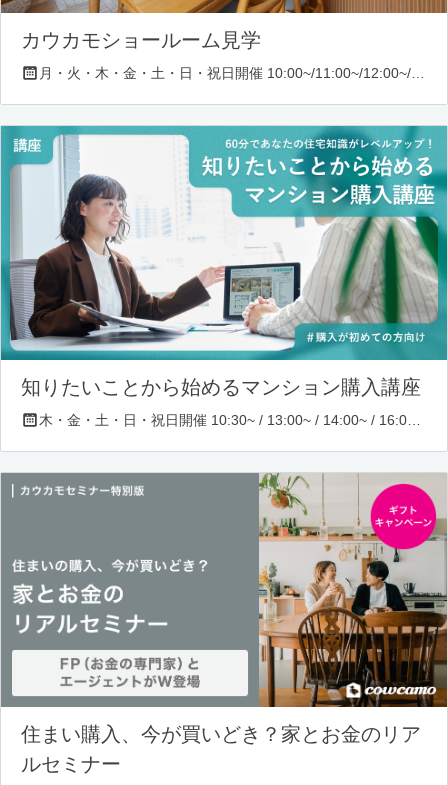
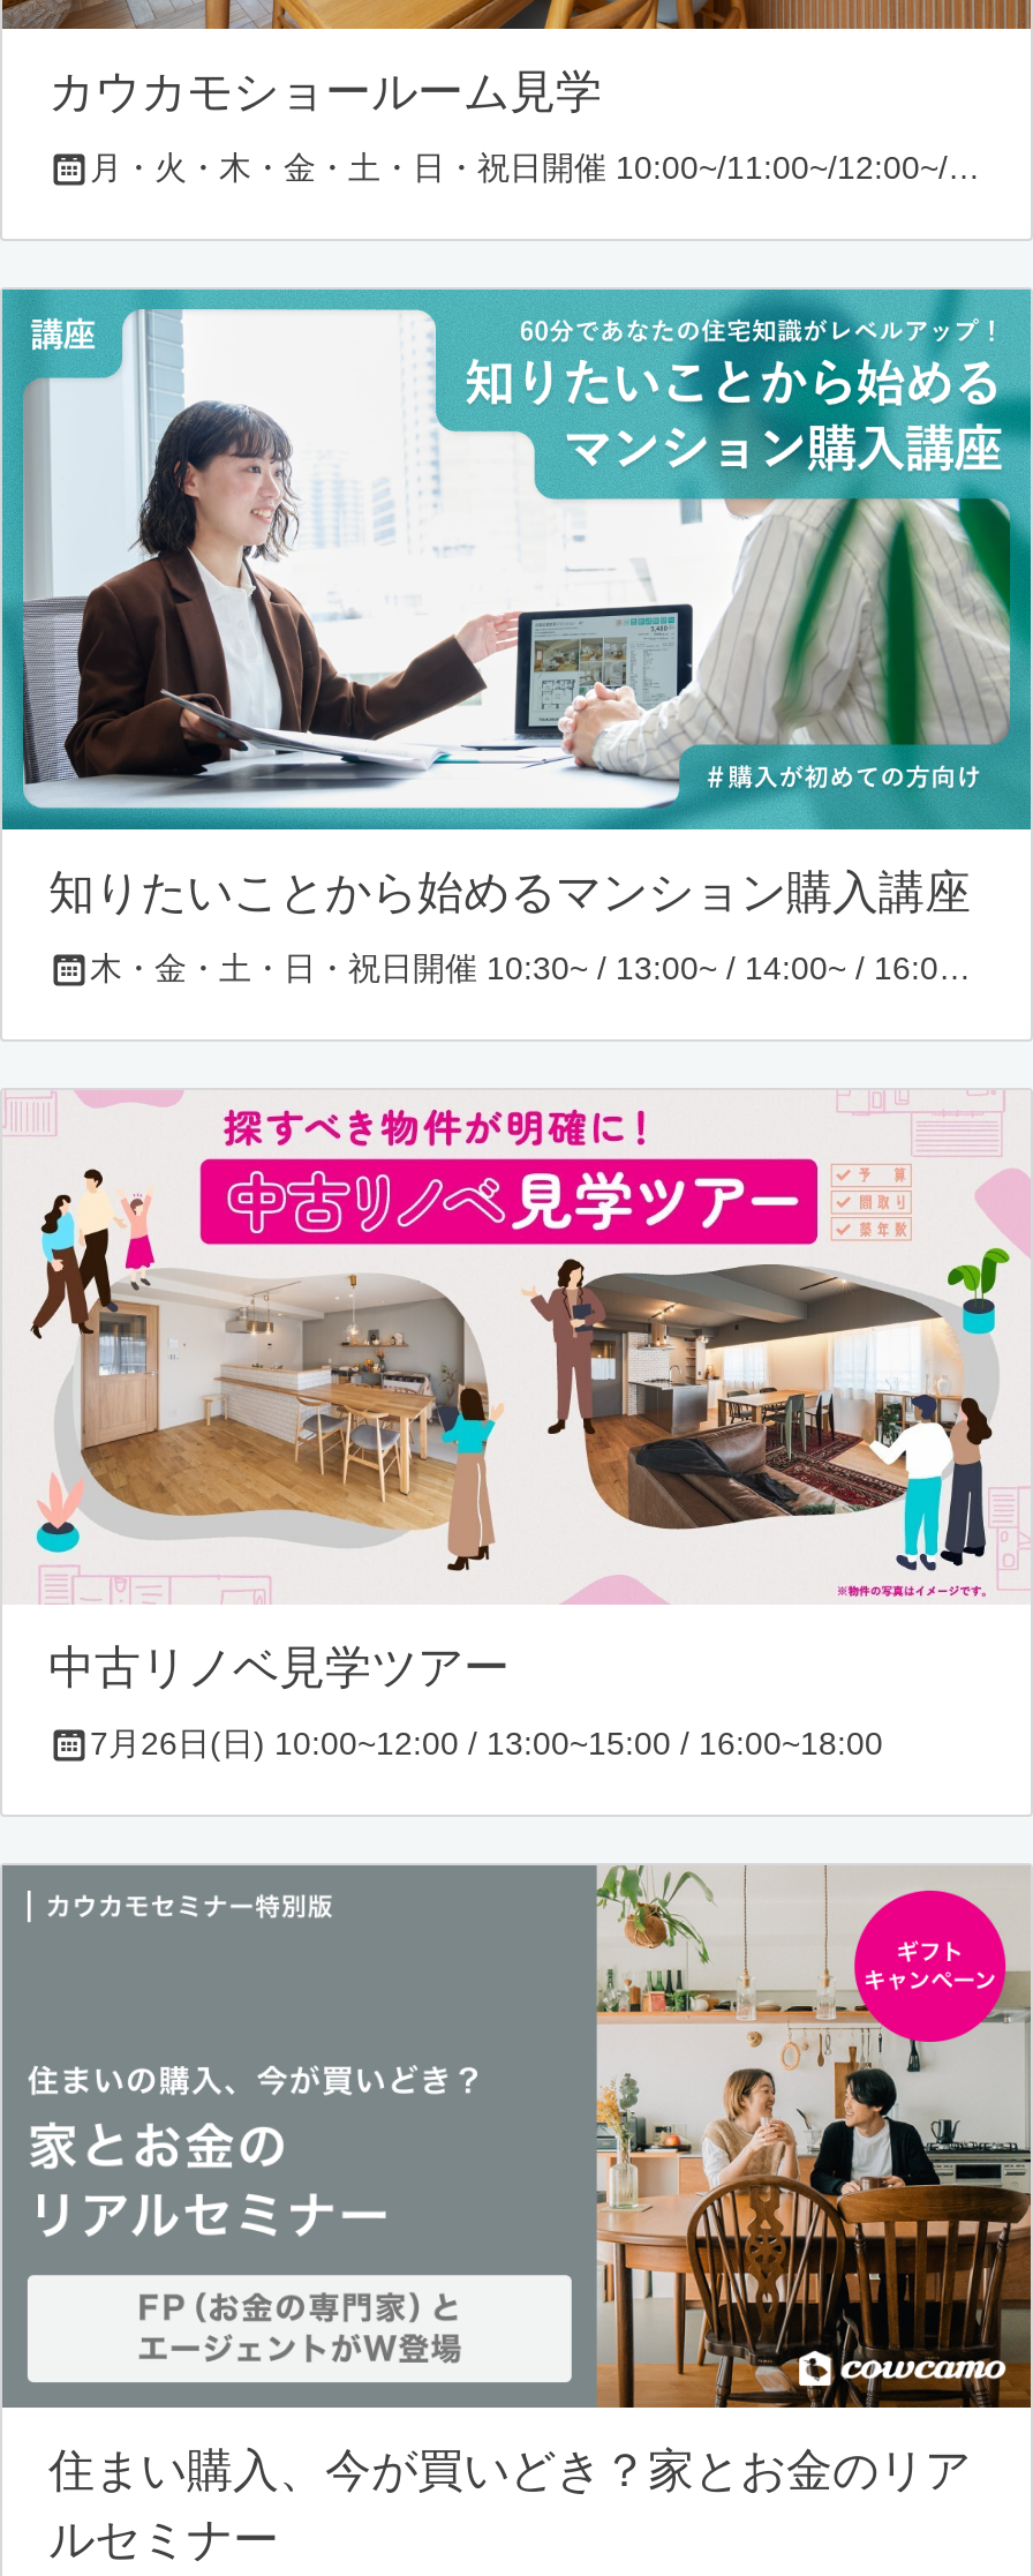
+ [image]
+ 中古リノベ見学ツアー
+ 7月26日(日) 10:00~12:00 / 13:00~15:00 / 16:00~18:00
